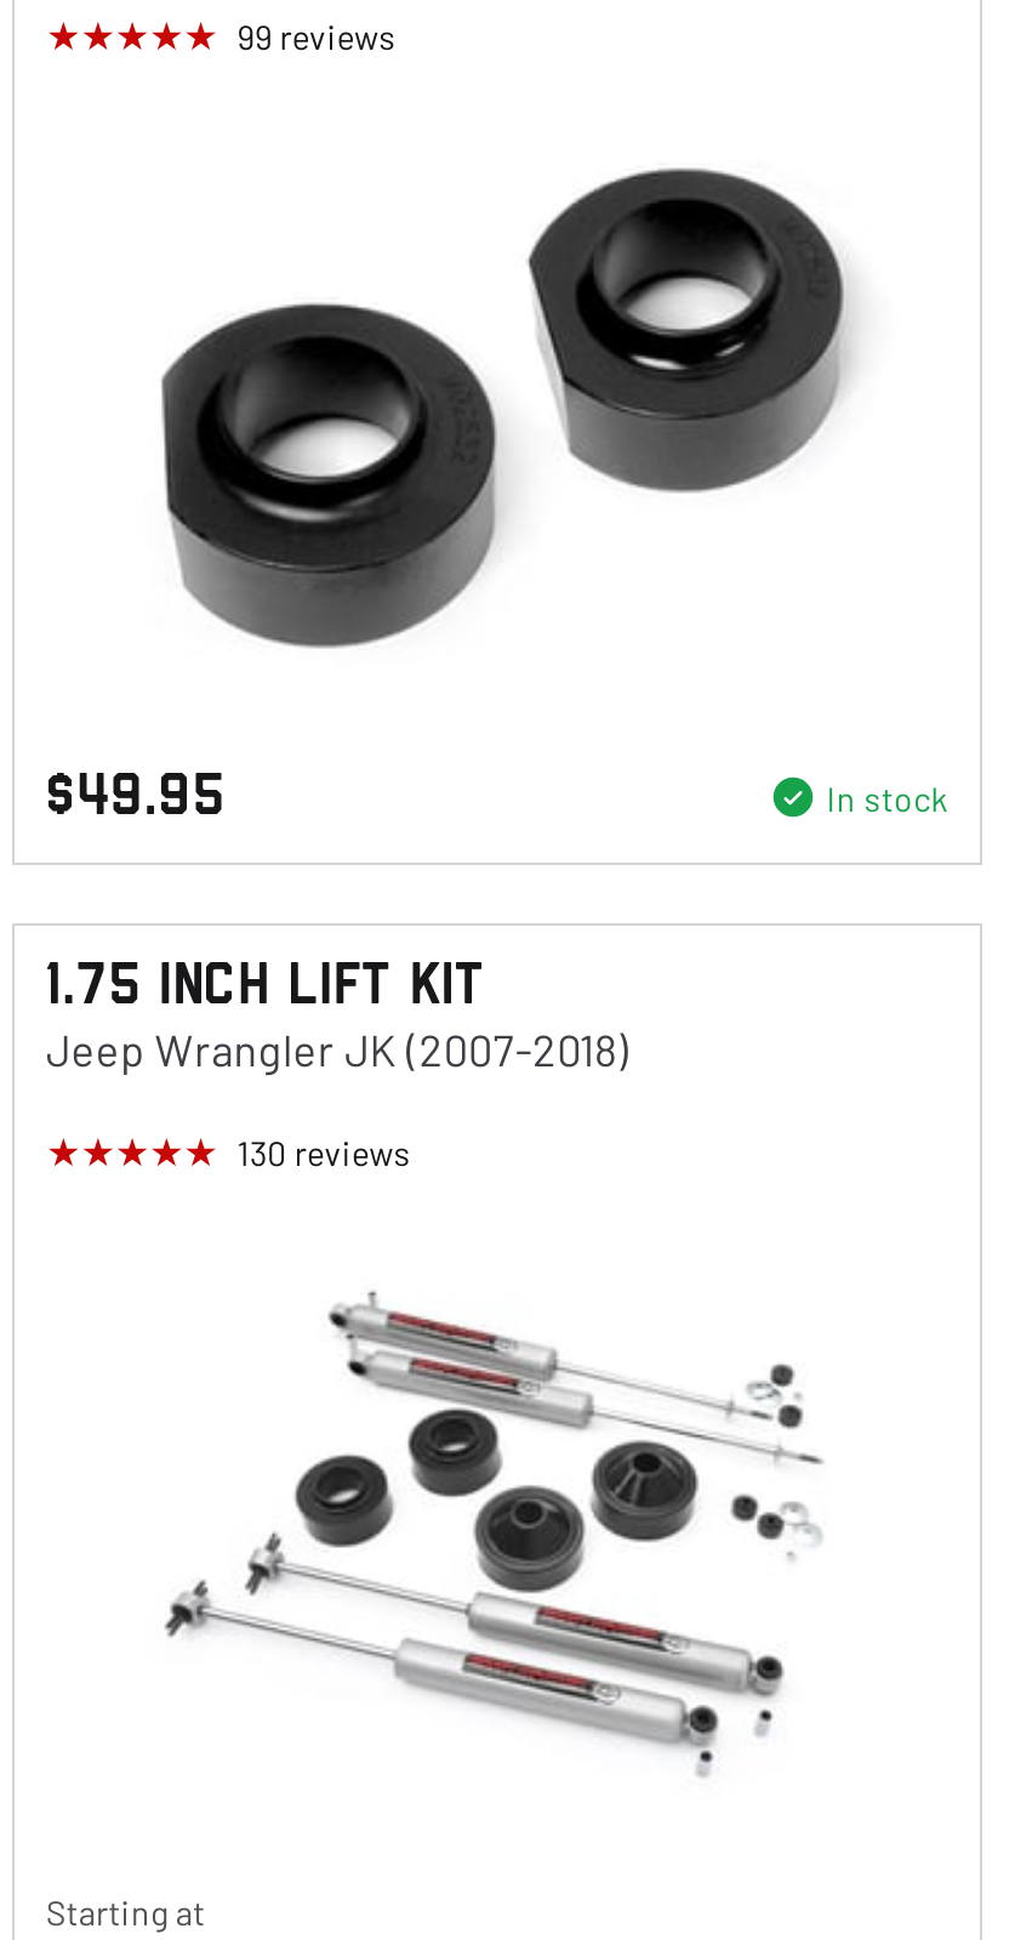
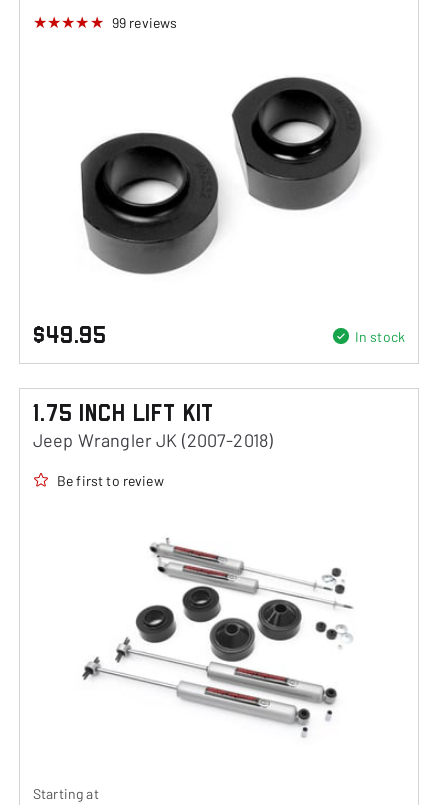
- 130 reviews
+ Be first to review
